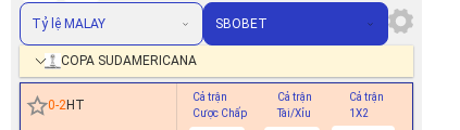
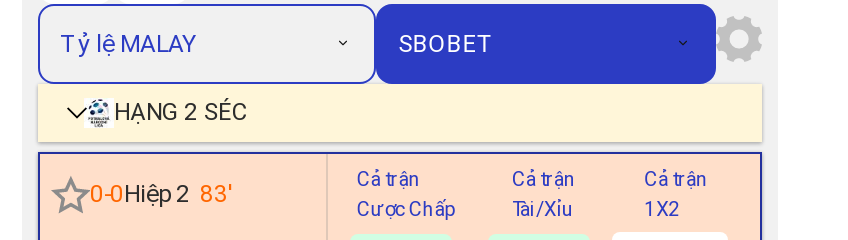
- COPA SUDAMERICANA
+ HẠNG 2 SÉC

- 0-2HT
+ 0-0Hiệp 2 83'
